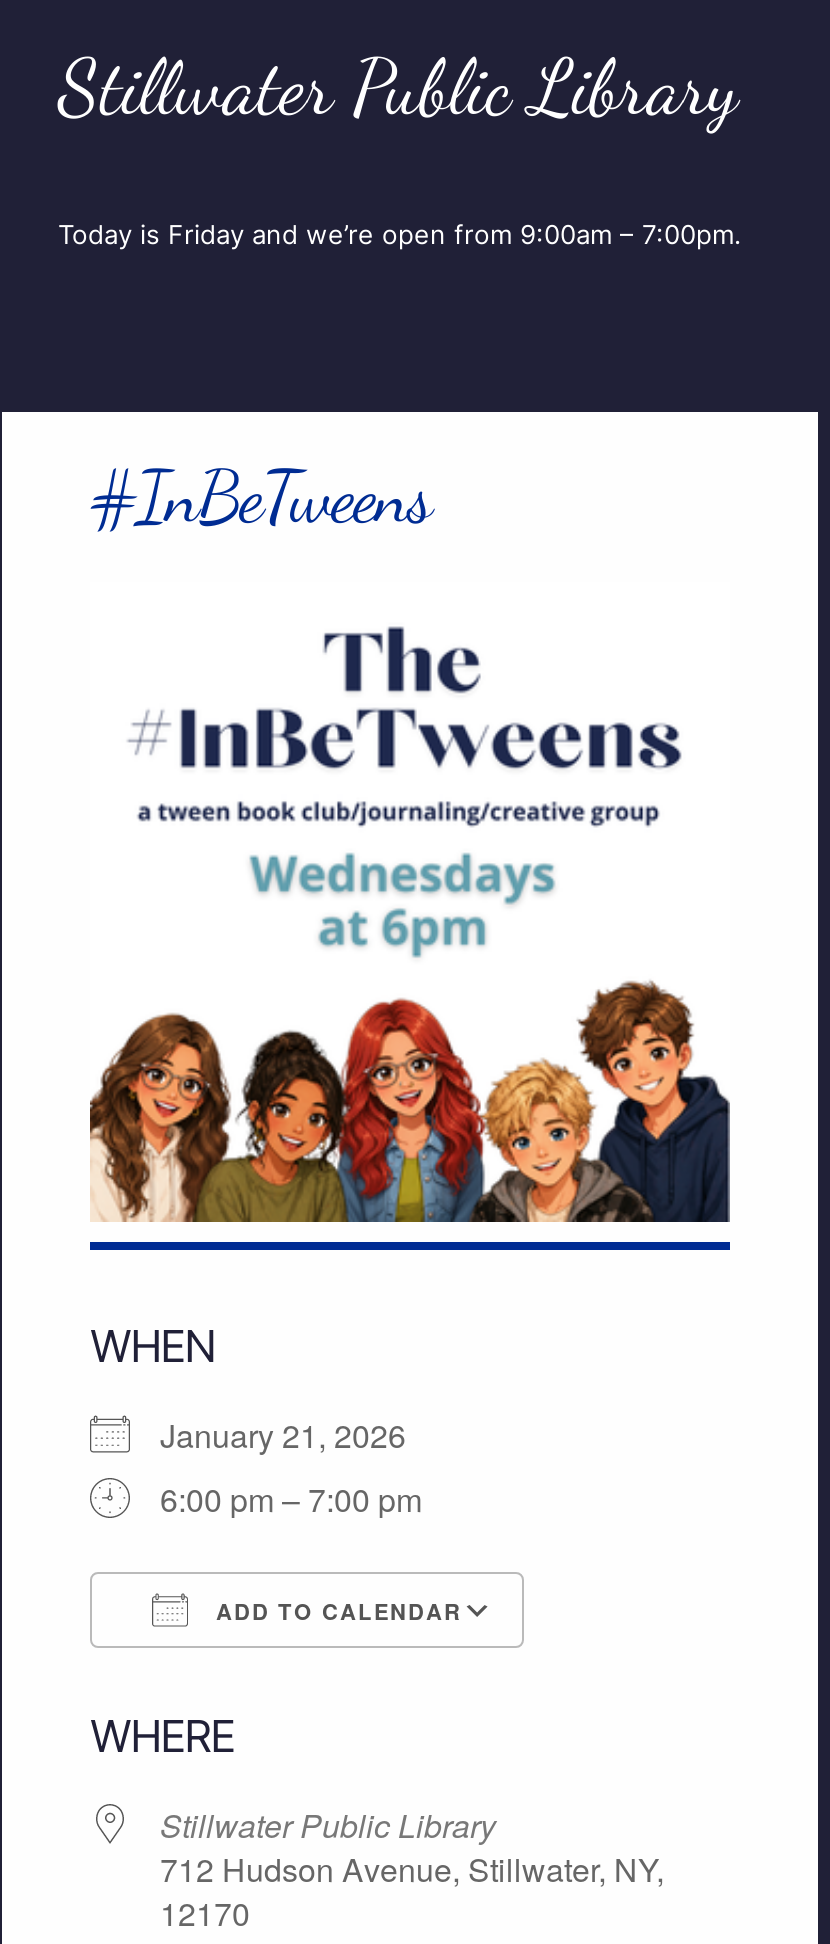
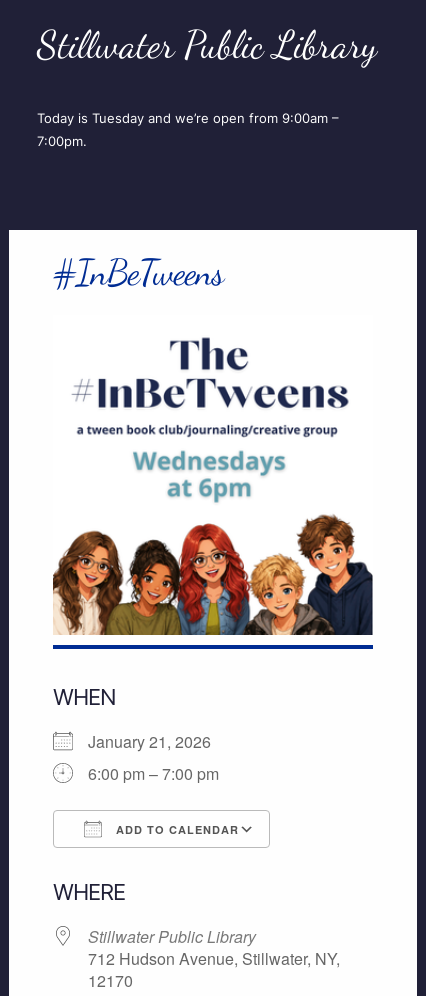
- Today is Friday and we’re open from 9:00am – 7:00pm.
+ Today is Tuesday and we’re open from 9:00am –
+ 7:00pm.
